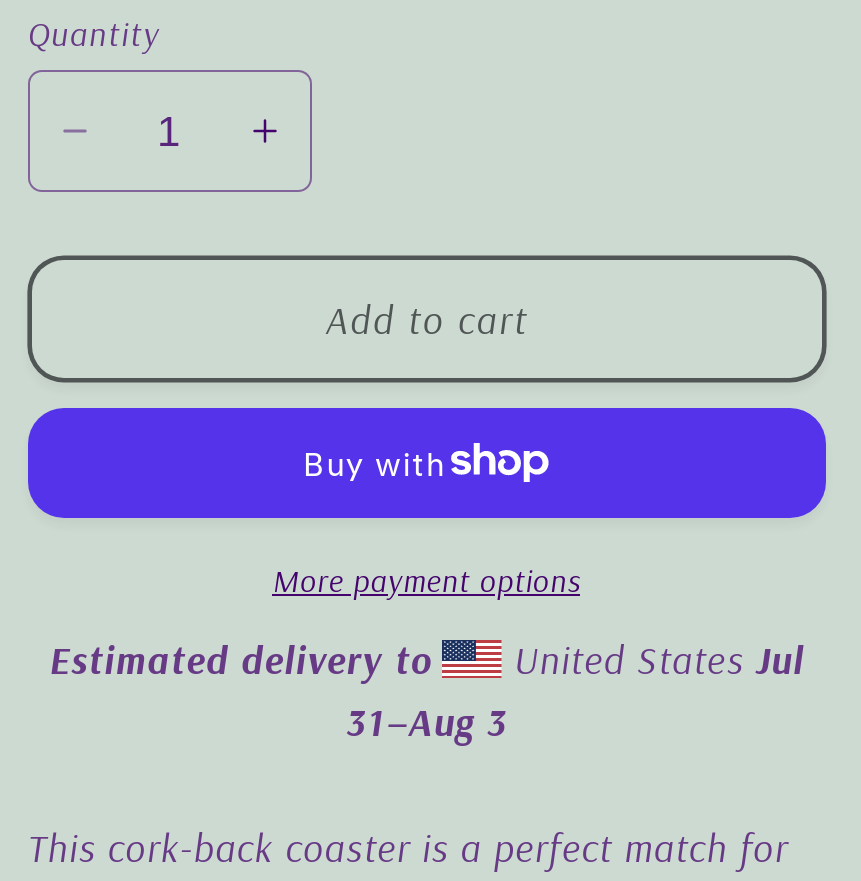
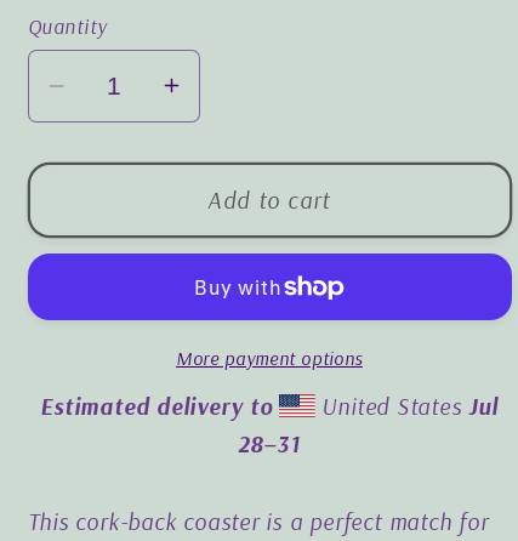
- 31–Aug 3
+ 28–31
